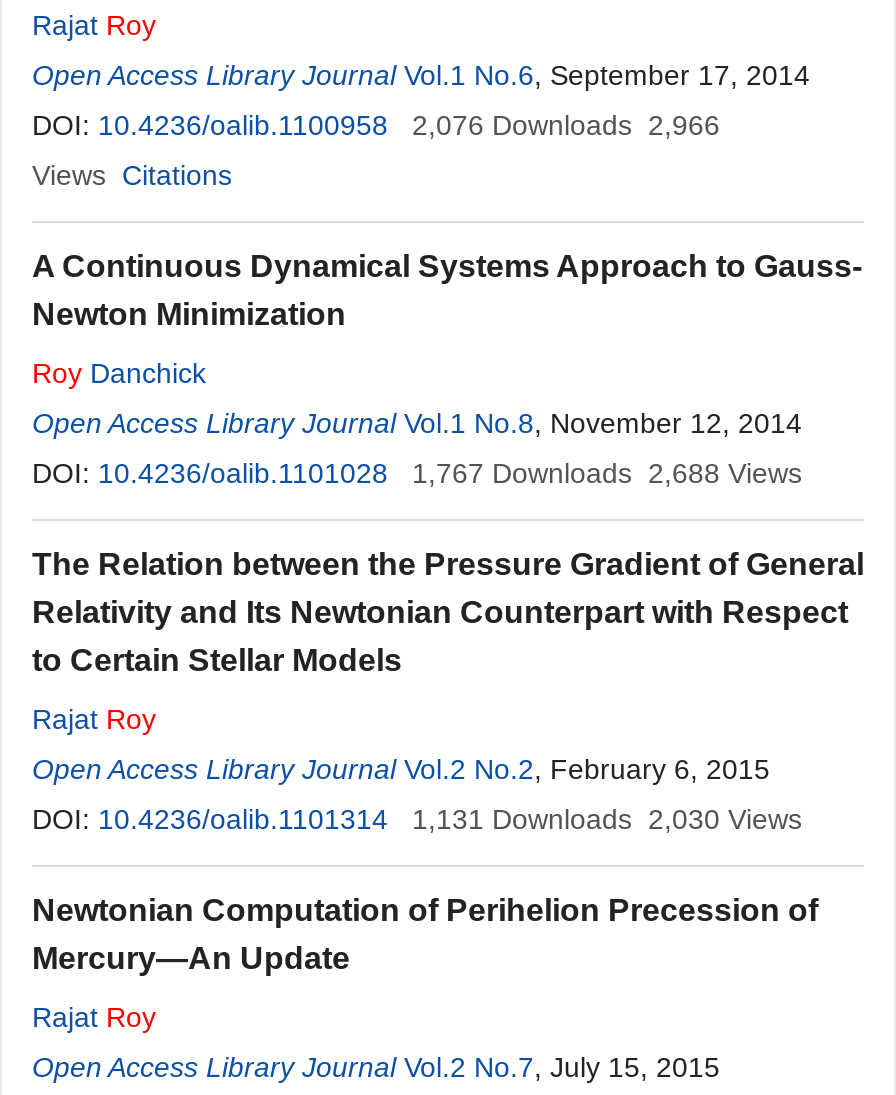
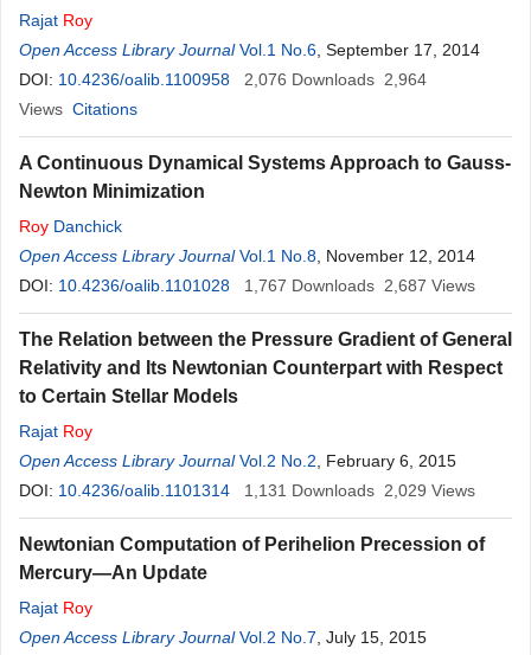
- DOI: 10.4236/oalib.1100958 2,076 Downloads 2,966
+ DOI: 10.4236/oalib.1100958 2,076 Downloads 2,964

- 1,767 Downloads 2,688 Views
+ 1,767 Downloads 2,687 Views

- 1,131 Downloads 2,030 Views
+ 1,131 Downloads 2,029 Views
